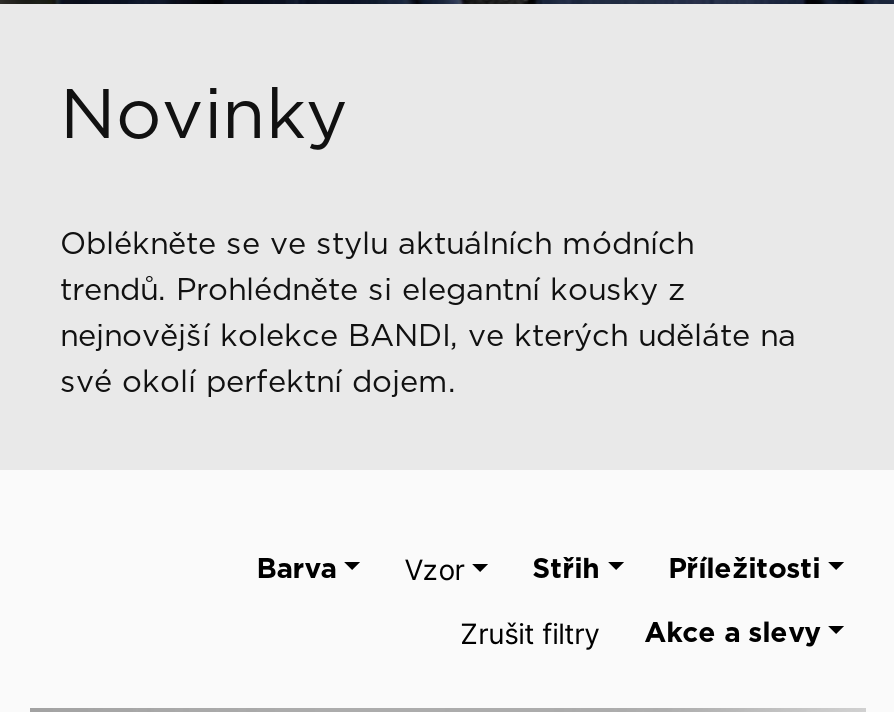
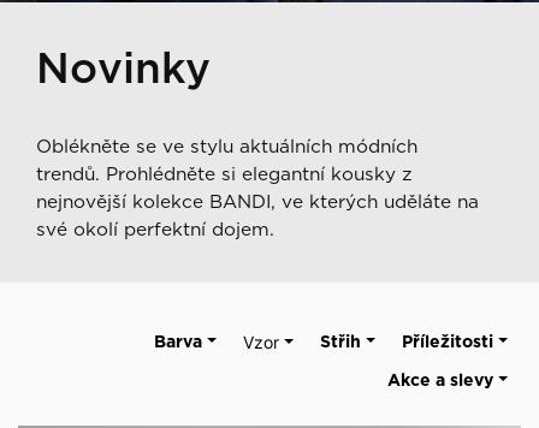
- Zrušit filtry
